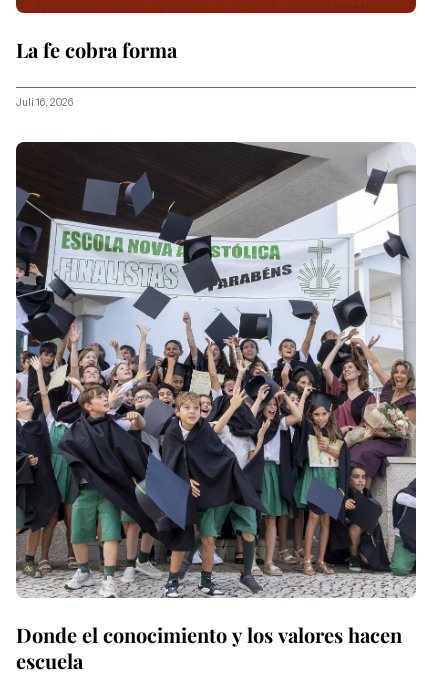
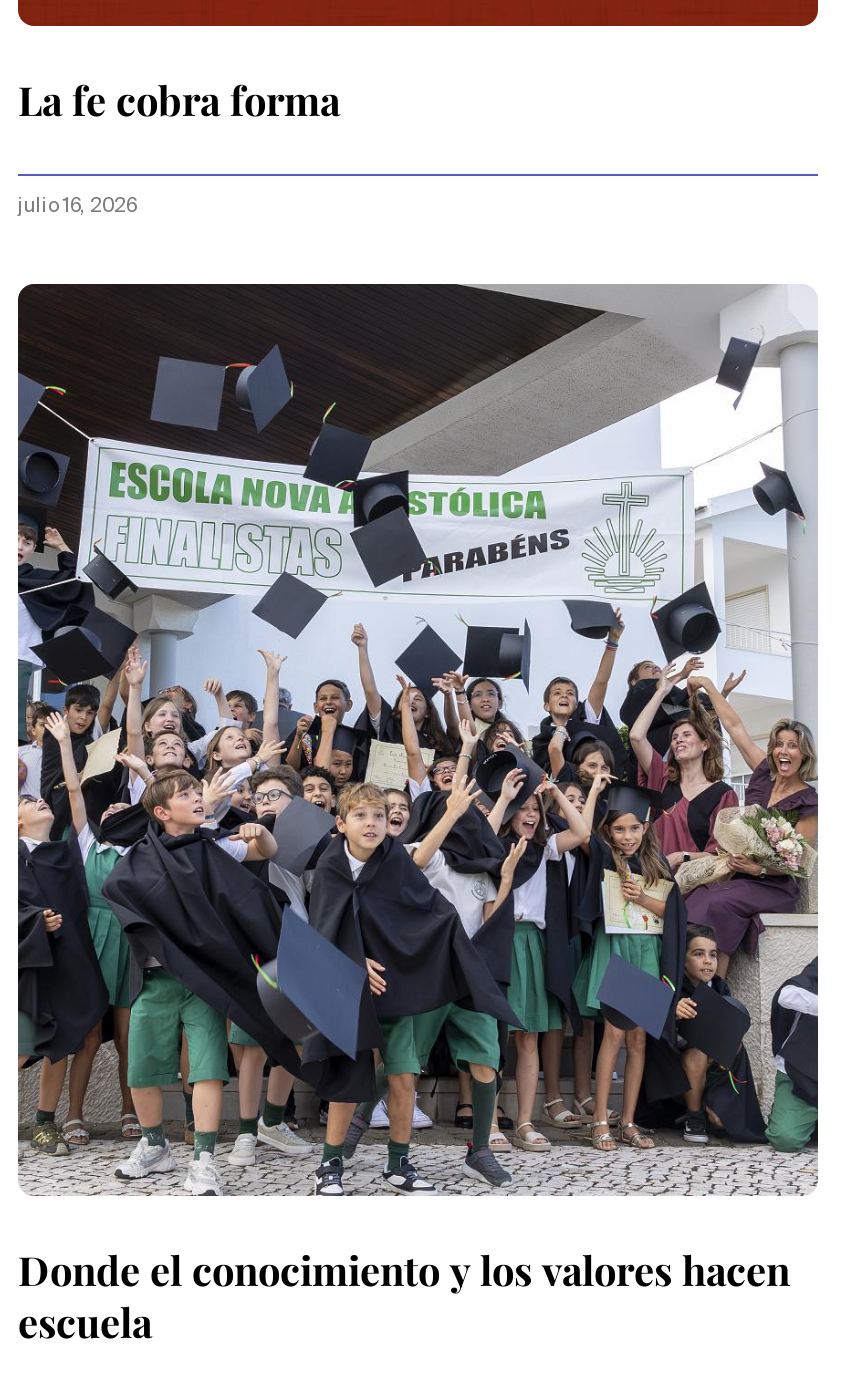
- Juli 16, 2026
+ julio 16, 2026
